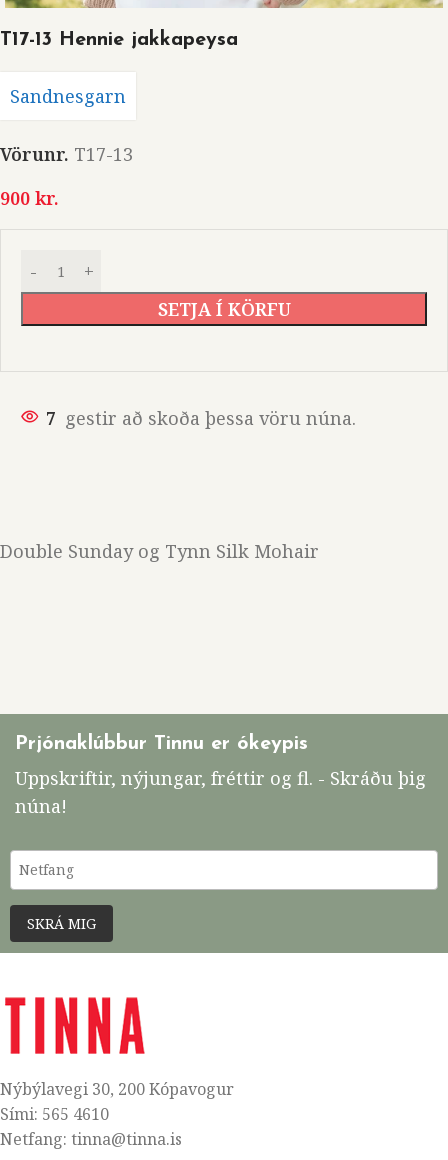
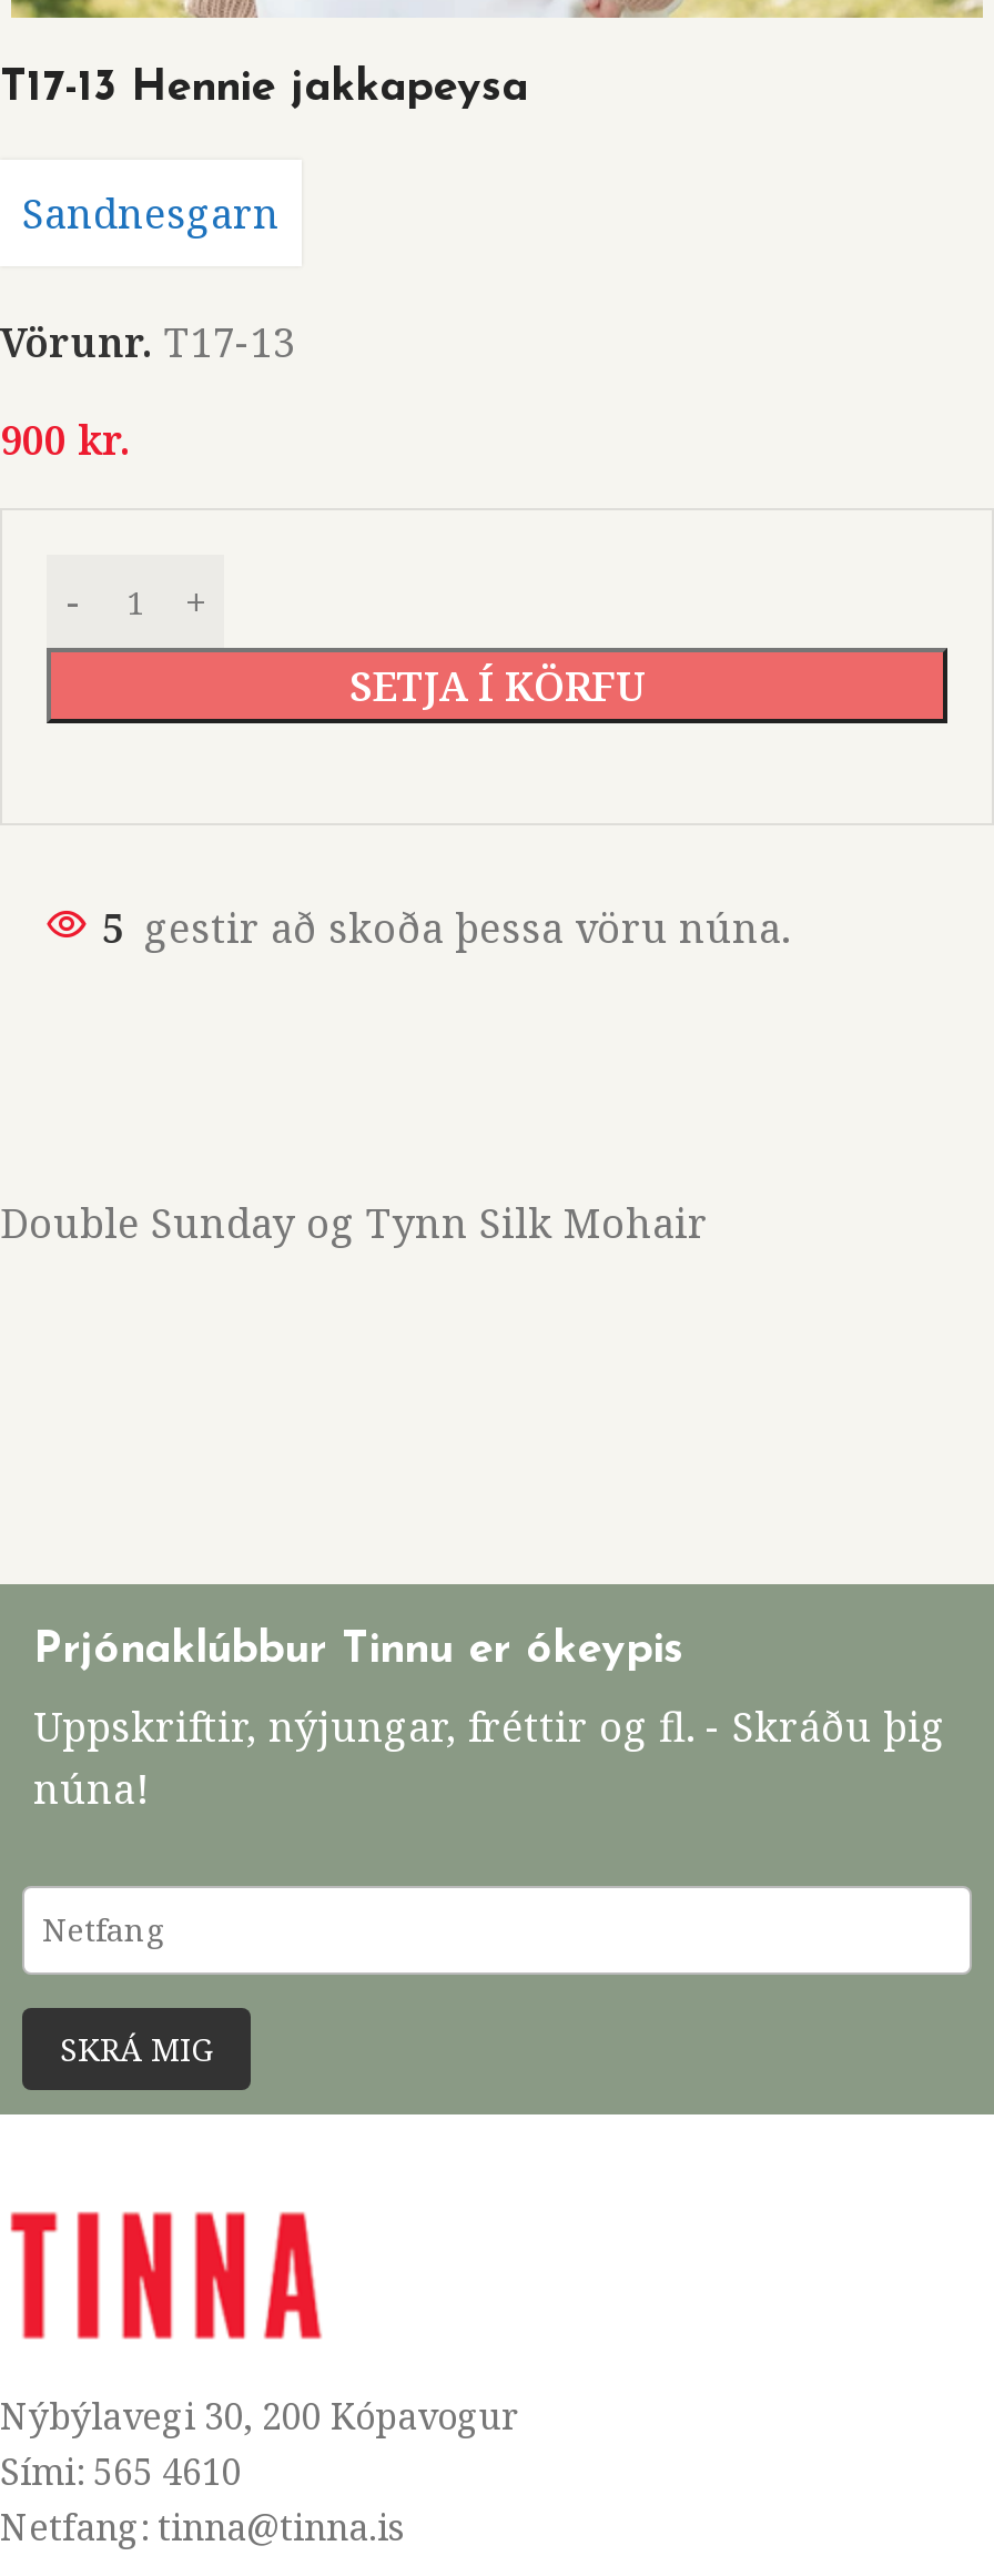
- 7 gestir að skoða þessa vöru núna.
+ 5 gestir að skoða þessa vöru núna.
